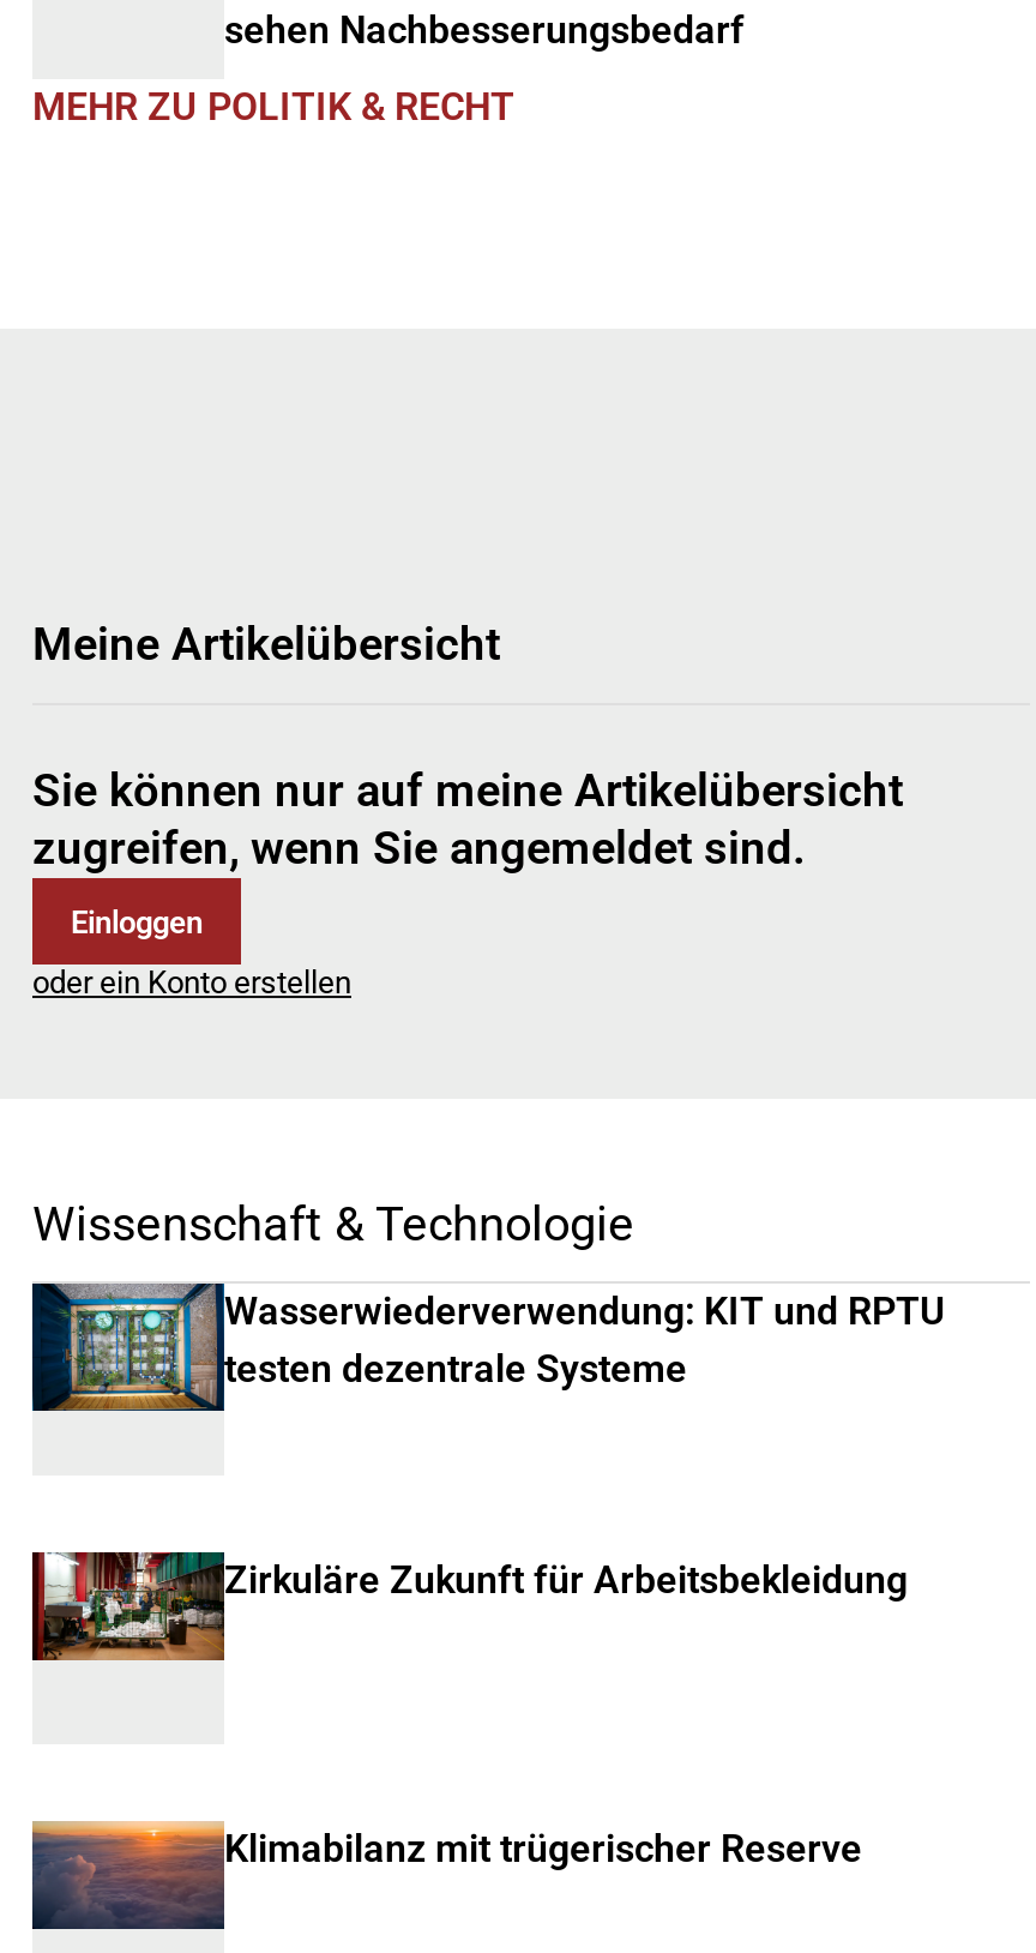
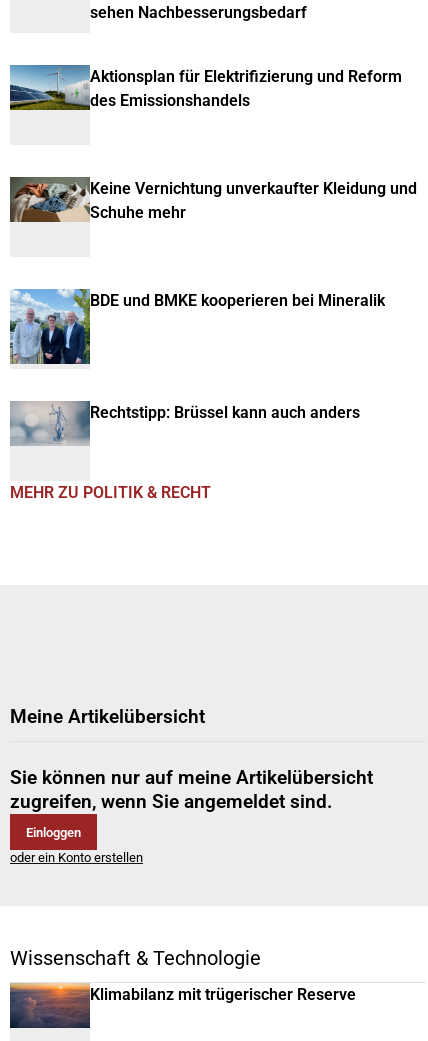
+ [image]
+ Aktionsplan für Elektrifizierung und Reform
+ des Emissionshandels

+ [image]
+ Keine Vernichtung unverkaufter Kleidung und
+ Schuhe mehr

+ [image]
+ BDE und BMKE kooperieren bei Mineralik

+ [image]
+ Rechtstipp: Brüssel kann auch anders

moved down: MEHR ZU POLITIK & RECHT | Meine Artikelübersicht | Sie können nur auf meine Artikelübersicht | zugreifen, wenn Sie angemeldet sind. | Einloggen | oder ein Konto erstellen | Wissenschaft & Technologie

- [image]
- Wasserwiederverwendung: KIT und RPTU
- testen dezentrale Systeme

- [image]
- Zirkuläre Zukunft für Arbeitsbekleidung
